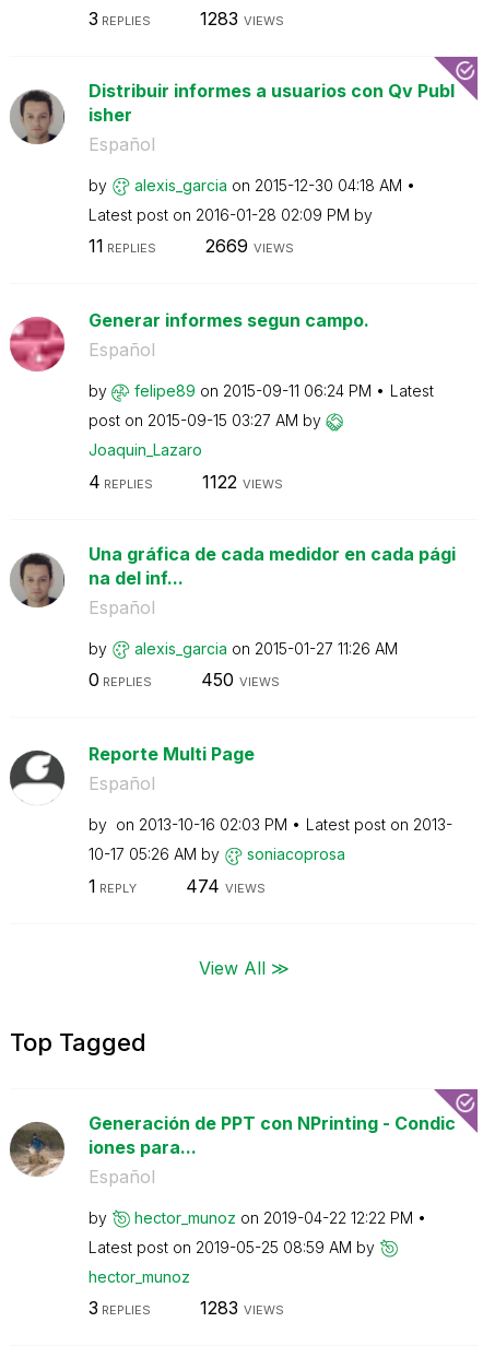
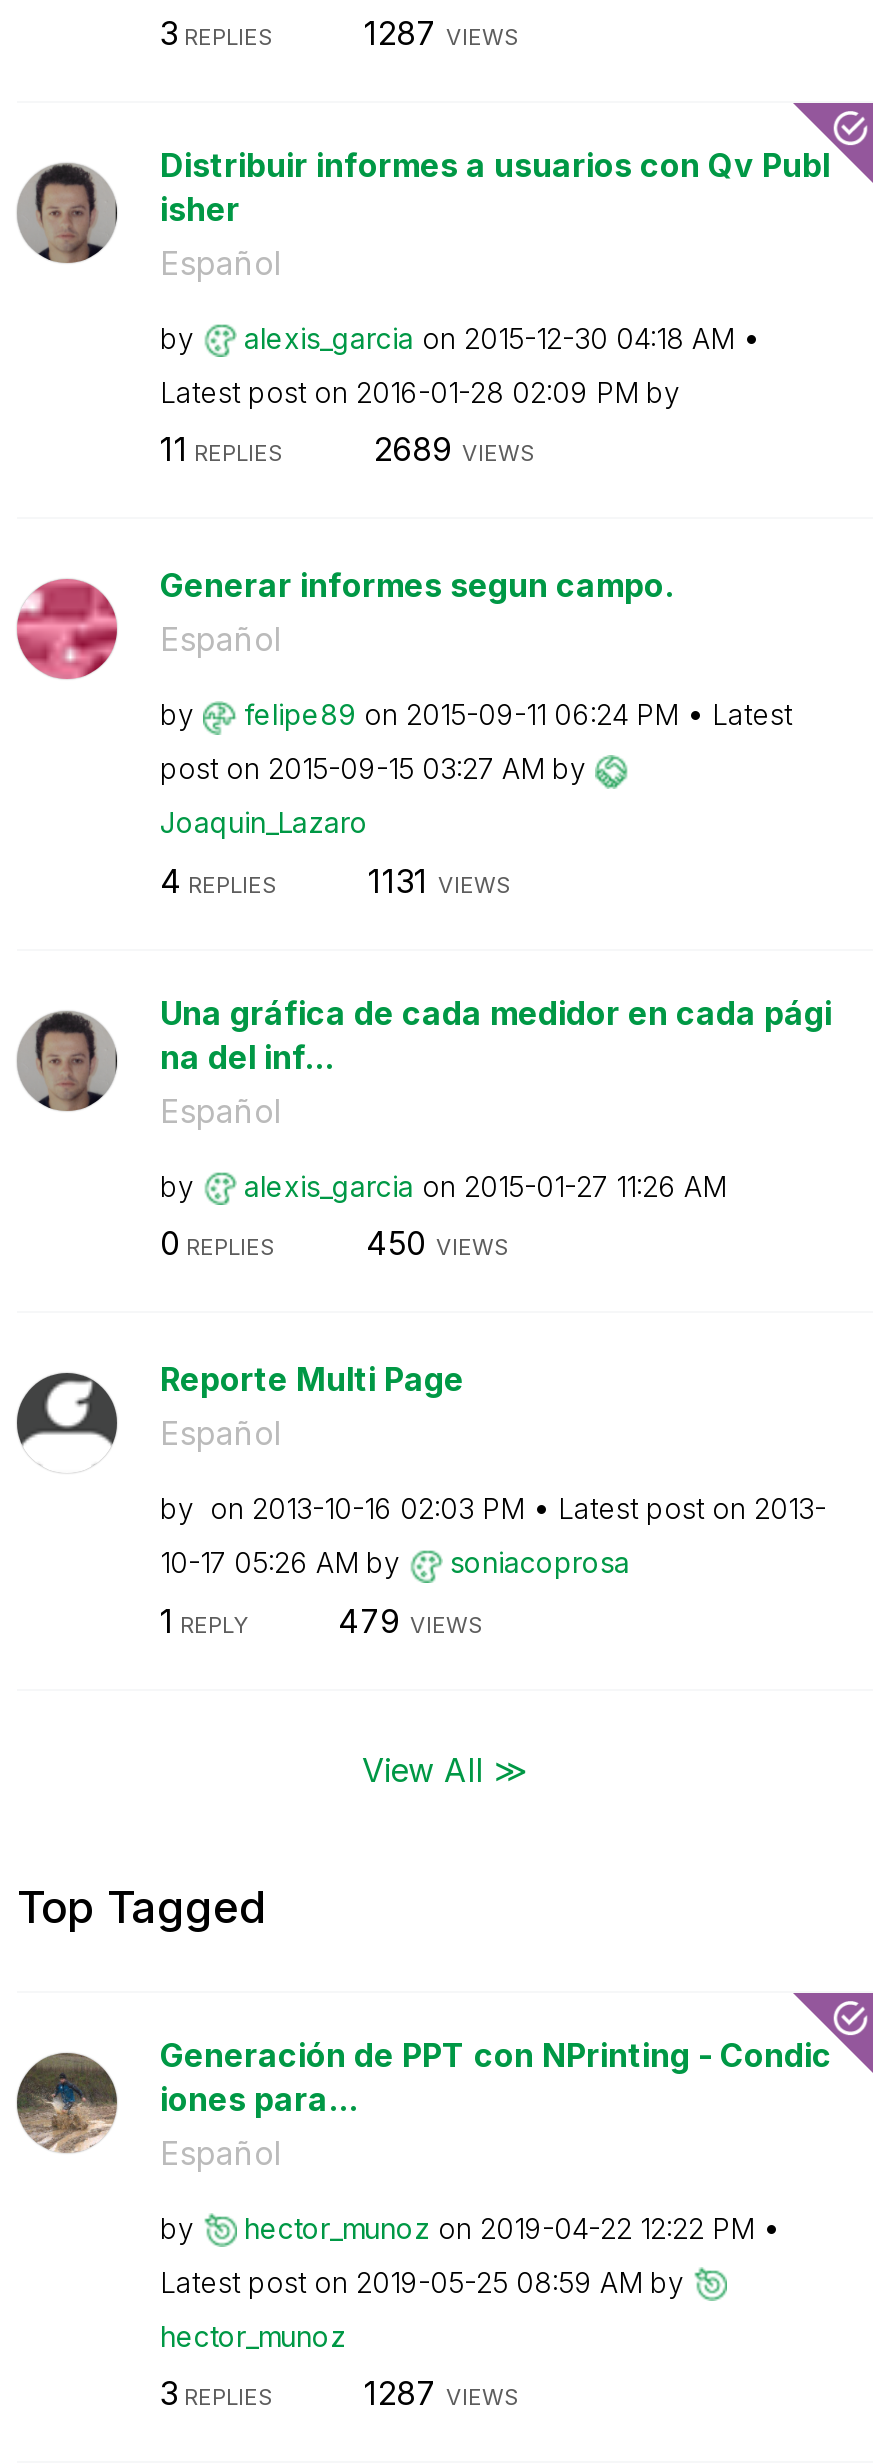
- 1283 VIEWS
+ 1287 VIEWS

- 2669 VIEWS
+ 2689 VIEWS

- 1122 VIEWS
+ 1131 VIEWS

- 474 VIEWS
+ 479 VIEWS

- 1283 VIEWS
+ 1287 VIEWS
